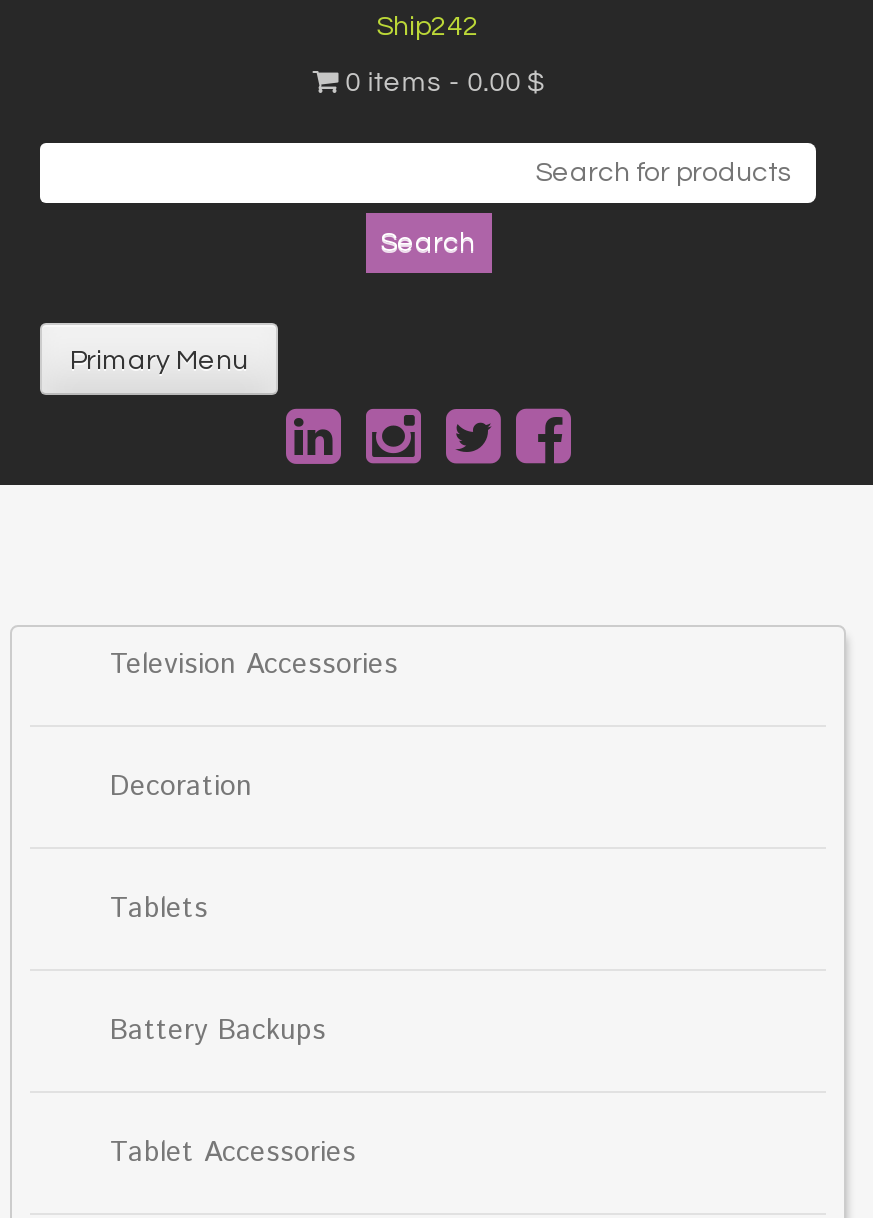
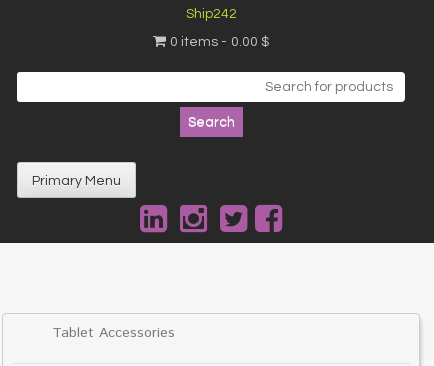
- Television Accessories
- Decoration
- Tablets
- Battery Backups
